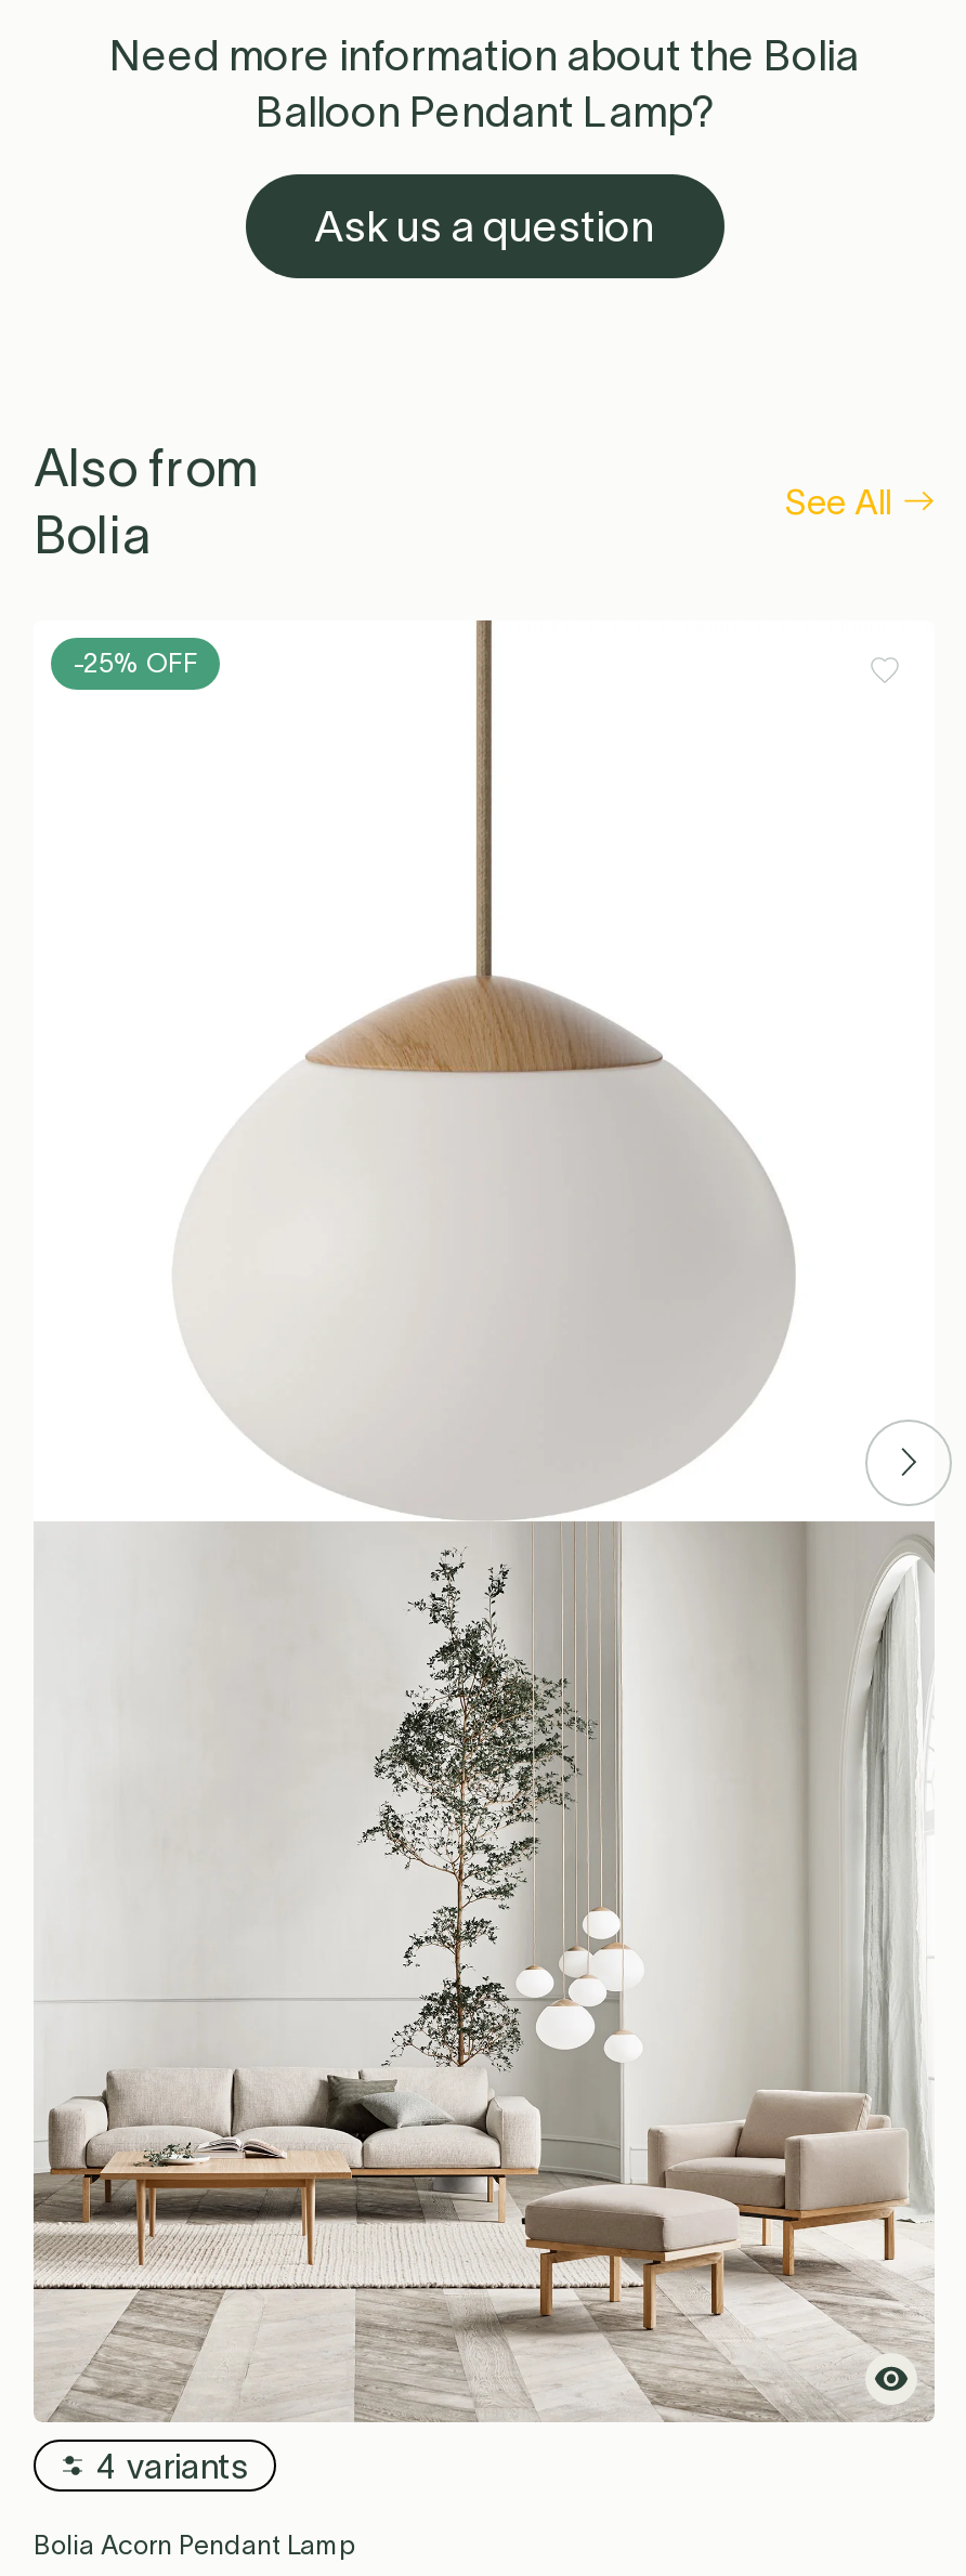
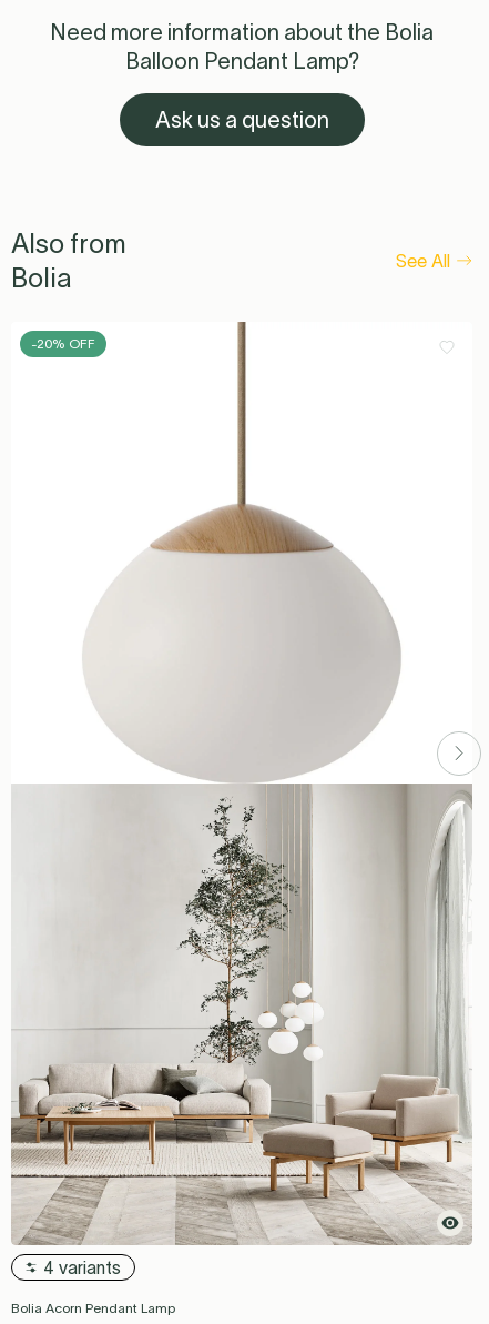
- -25% OFF
+ -20% OFF
